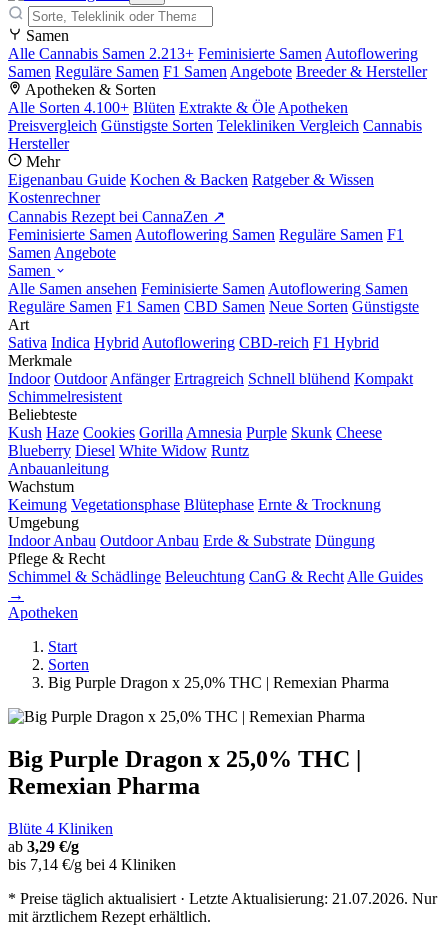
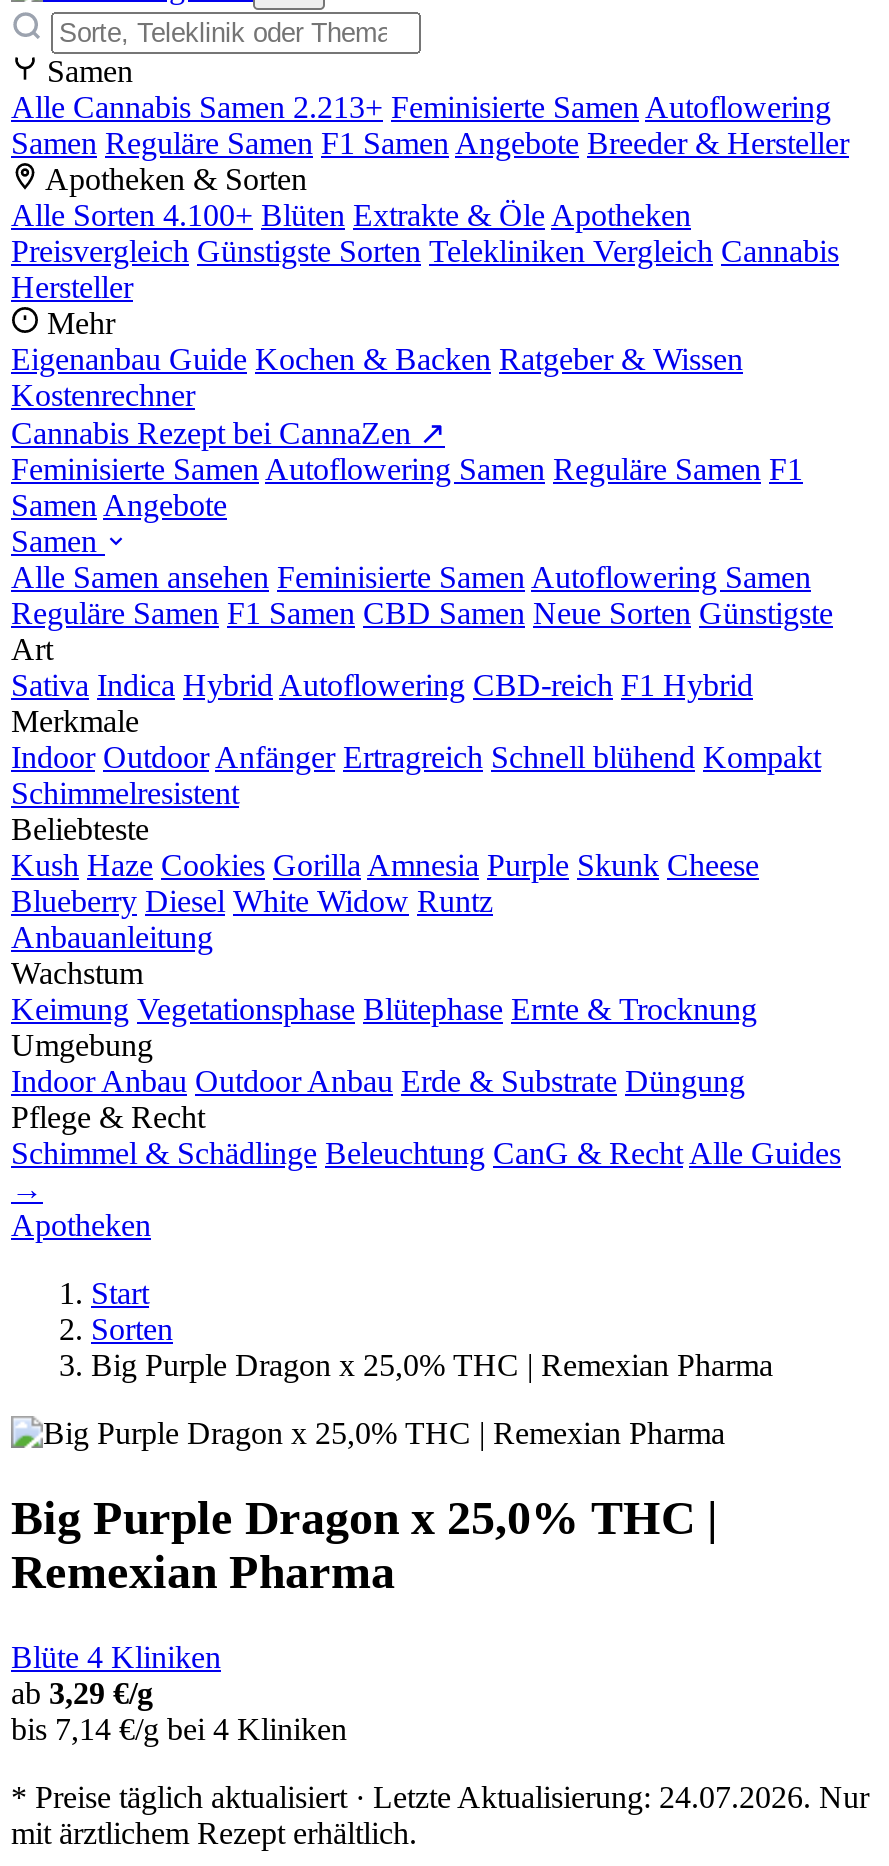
- * Preise täglich aktualisiert · Letzte Aktualisierung: 21.07.2026. Nur
+ * Preise täglich aktualisiert · Letzte Aktualisierung: 24.07.2026. Nur
